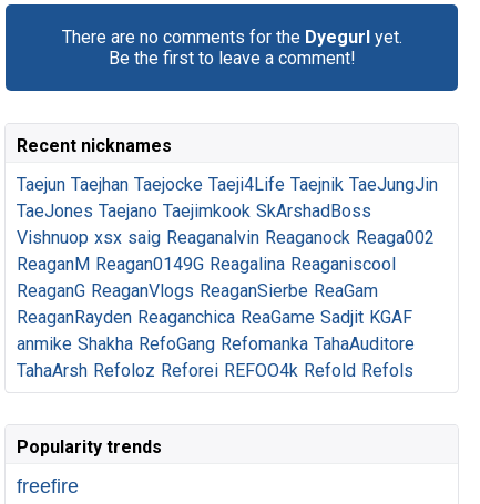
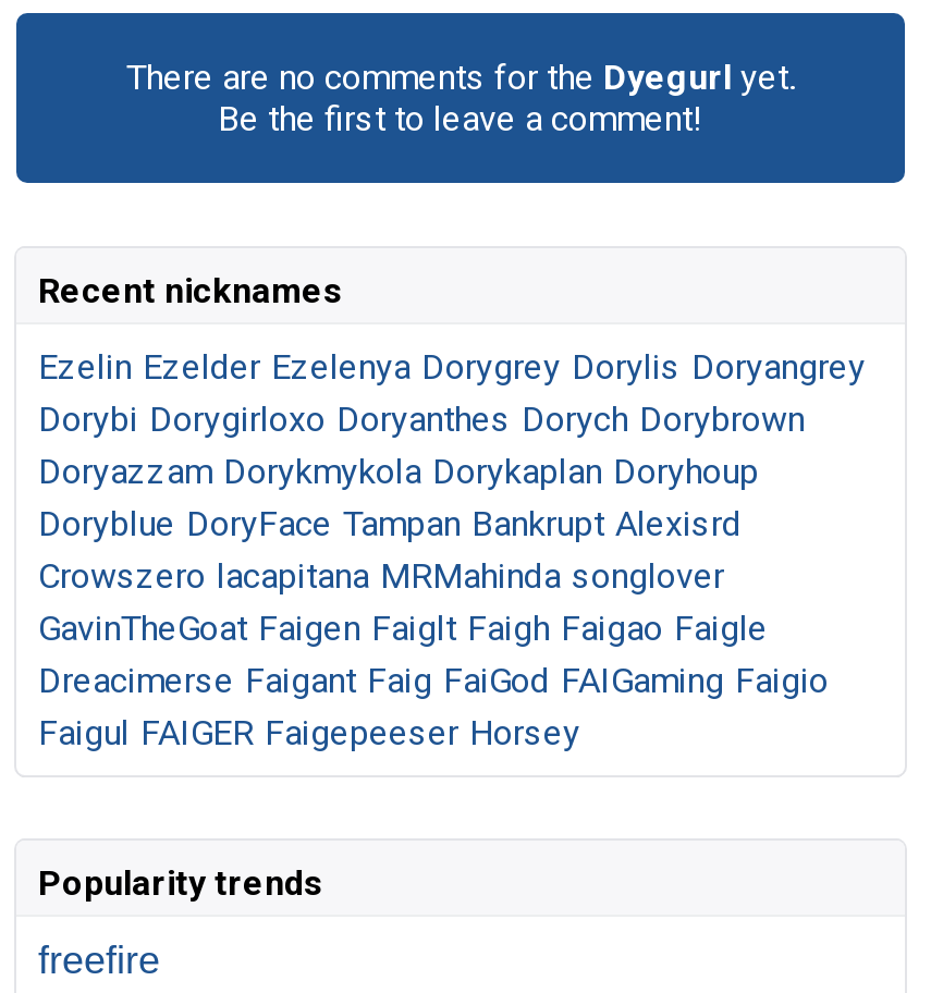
- Taejun Taejhan Taejocke Taeji4Life Taejnik TaeJungJin
- TaeJones Taejano Taejimkook SkArshadBoss
- Vishnuop xsx saig Reaganalvin Reaganock Reaga002
- ReaganM Reagan0149G Reagalina Reaganiscool
- ReaganG ReaganVlogs ReaganSierbe ReaGam
- ReaganRayden Reaganchica ReaGame Sadjit KGAF
- anmike Shakha RefoGang Refomanka TahaAuditore
- TahaArsh Refoloz Reforei REFOO4k Refold Refols
+ Ezelin Ezelder Ezelenya Dorygrey Dorylis Doryangrey
+ Dorybi Dorygirloxo Doryanthes Dorych Dorybrown
+ Doryazzam Dorykmykola Dorykaplan Doryhoup
+ Doryblue DoryFace Tampan Bankrupt Alexisrd
+ Crowszero lacapitana MRMahinda songlover
+ GavinTheGoat Faigen Faiglt Faigh Faigao Faigle
+ Dreacimerse Faigant Faig FaiGod FAIGaming Faigio
+ Faigul FAIGER Faigepeeser Horsey
